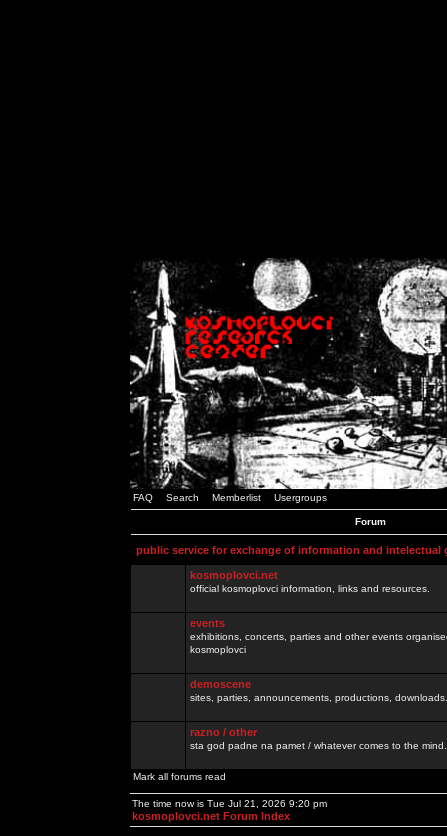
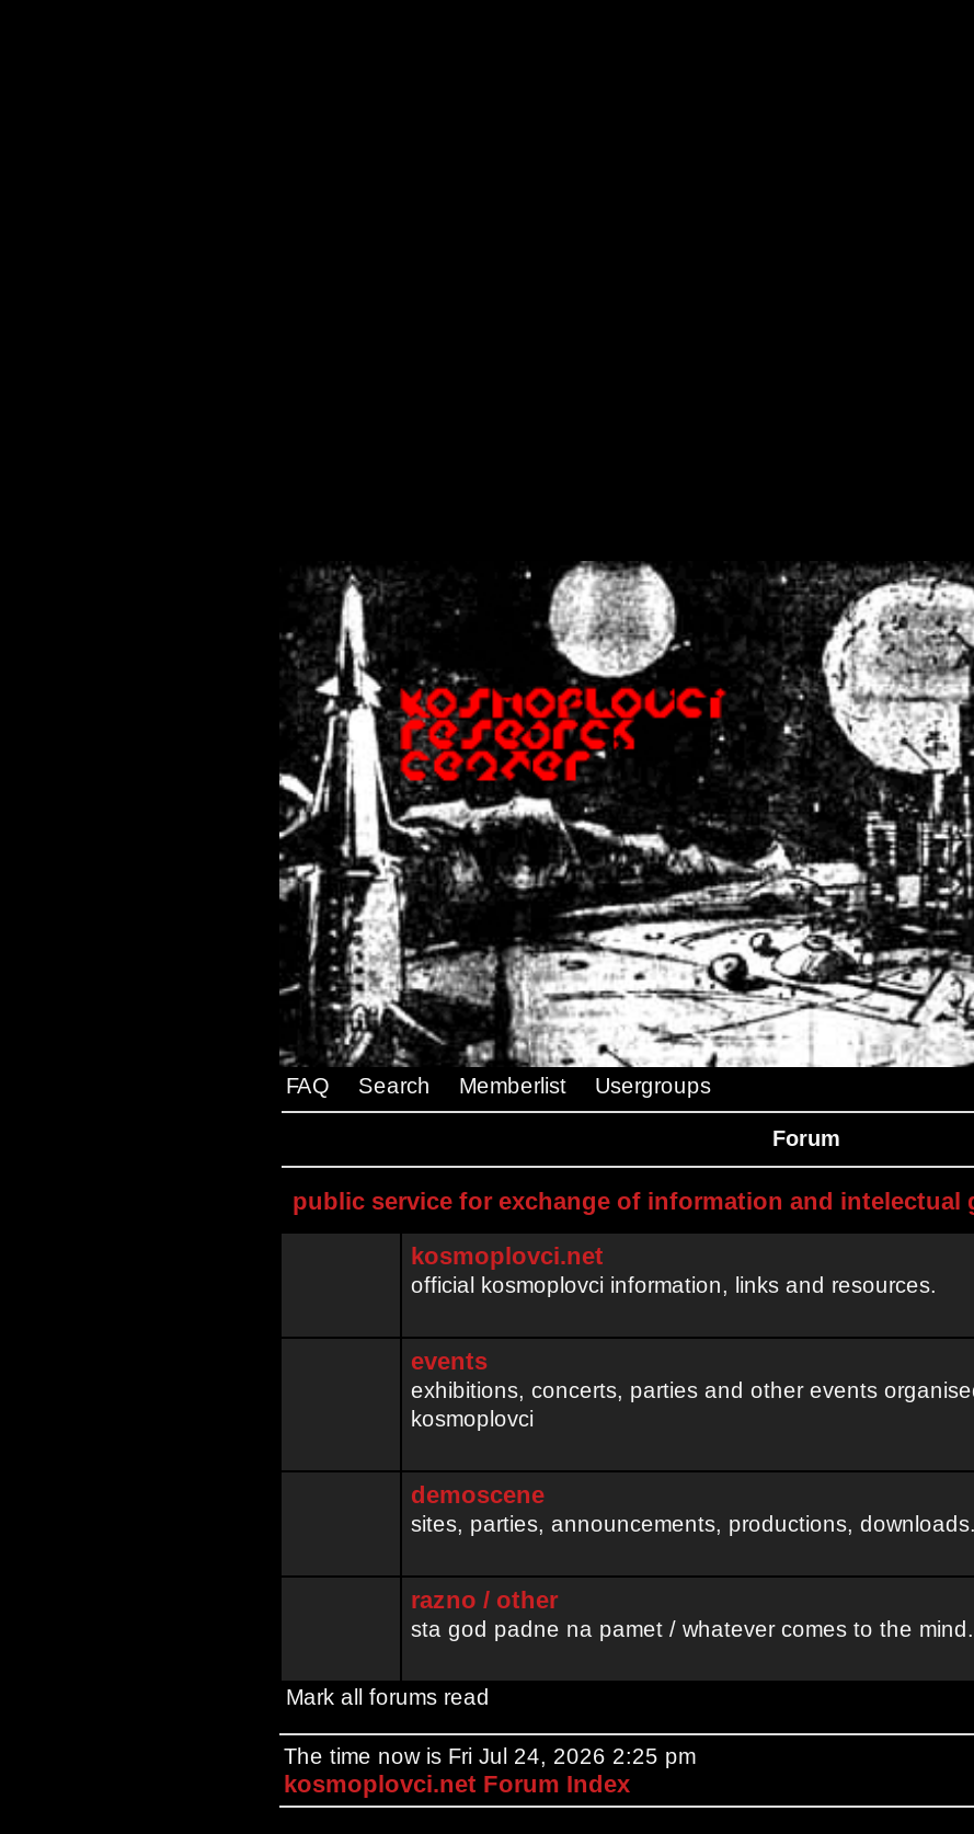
- The time now is Tue Jul 21, 2026 9:20 pm
+ The time now is Fri Jul 24, 2026 2:25 pm
